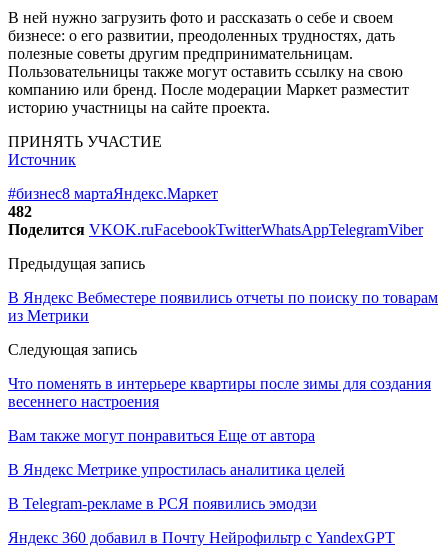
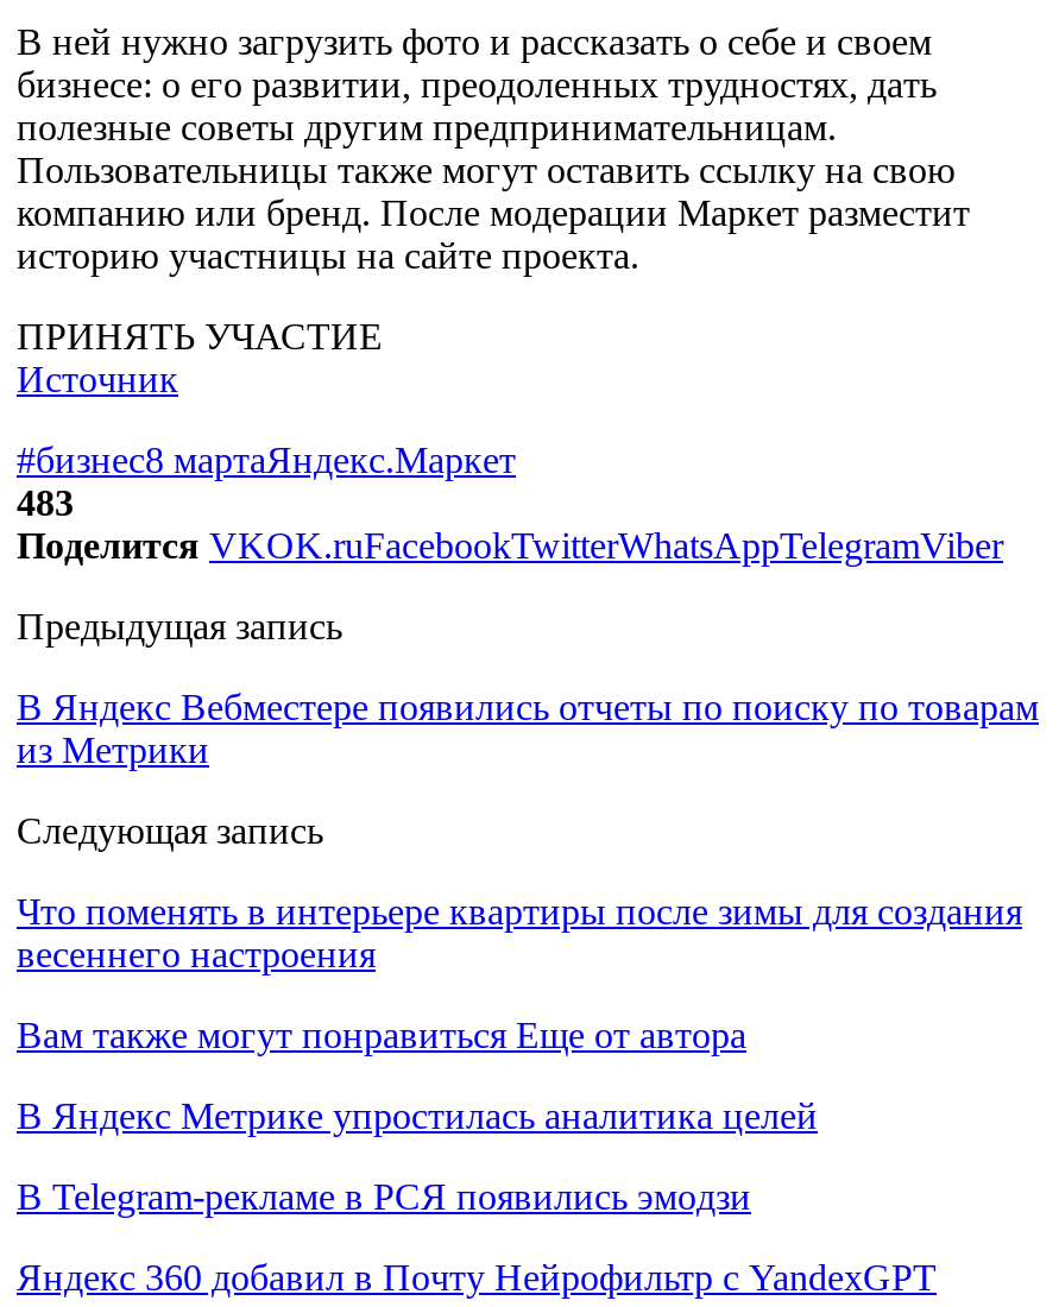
- 482
+ 483
